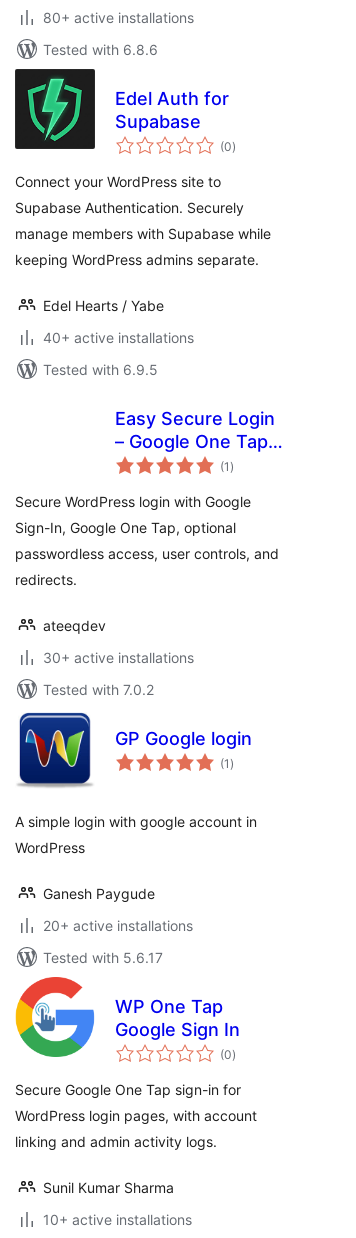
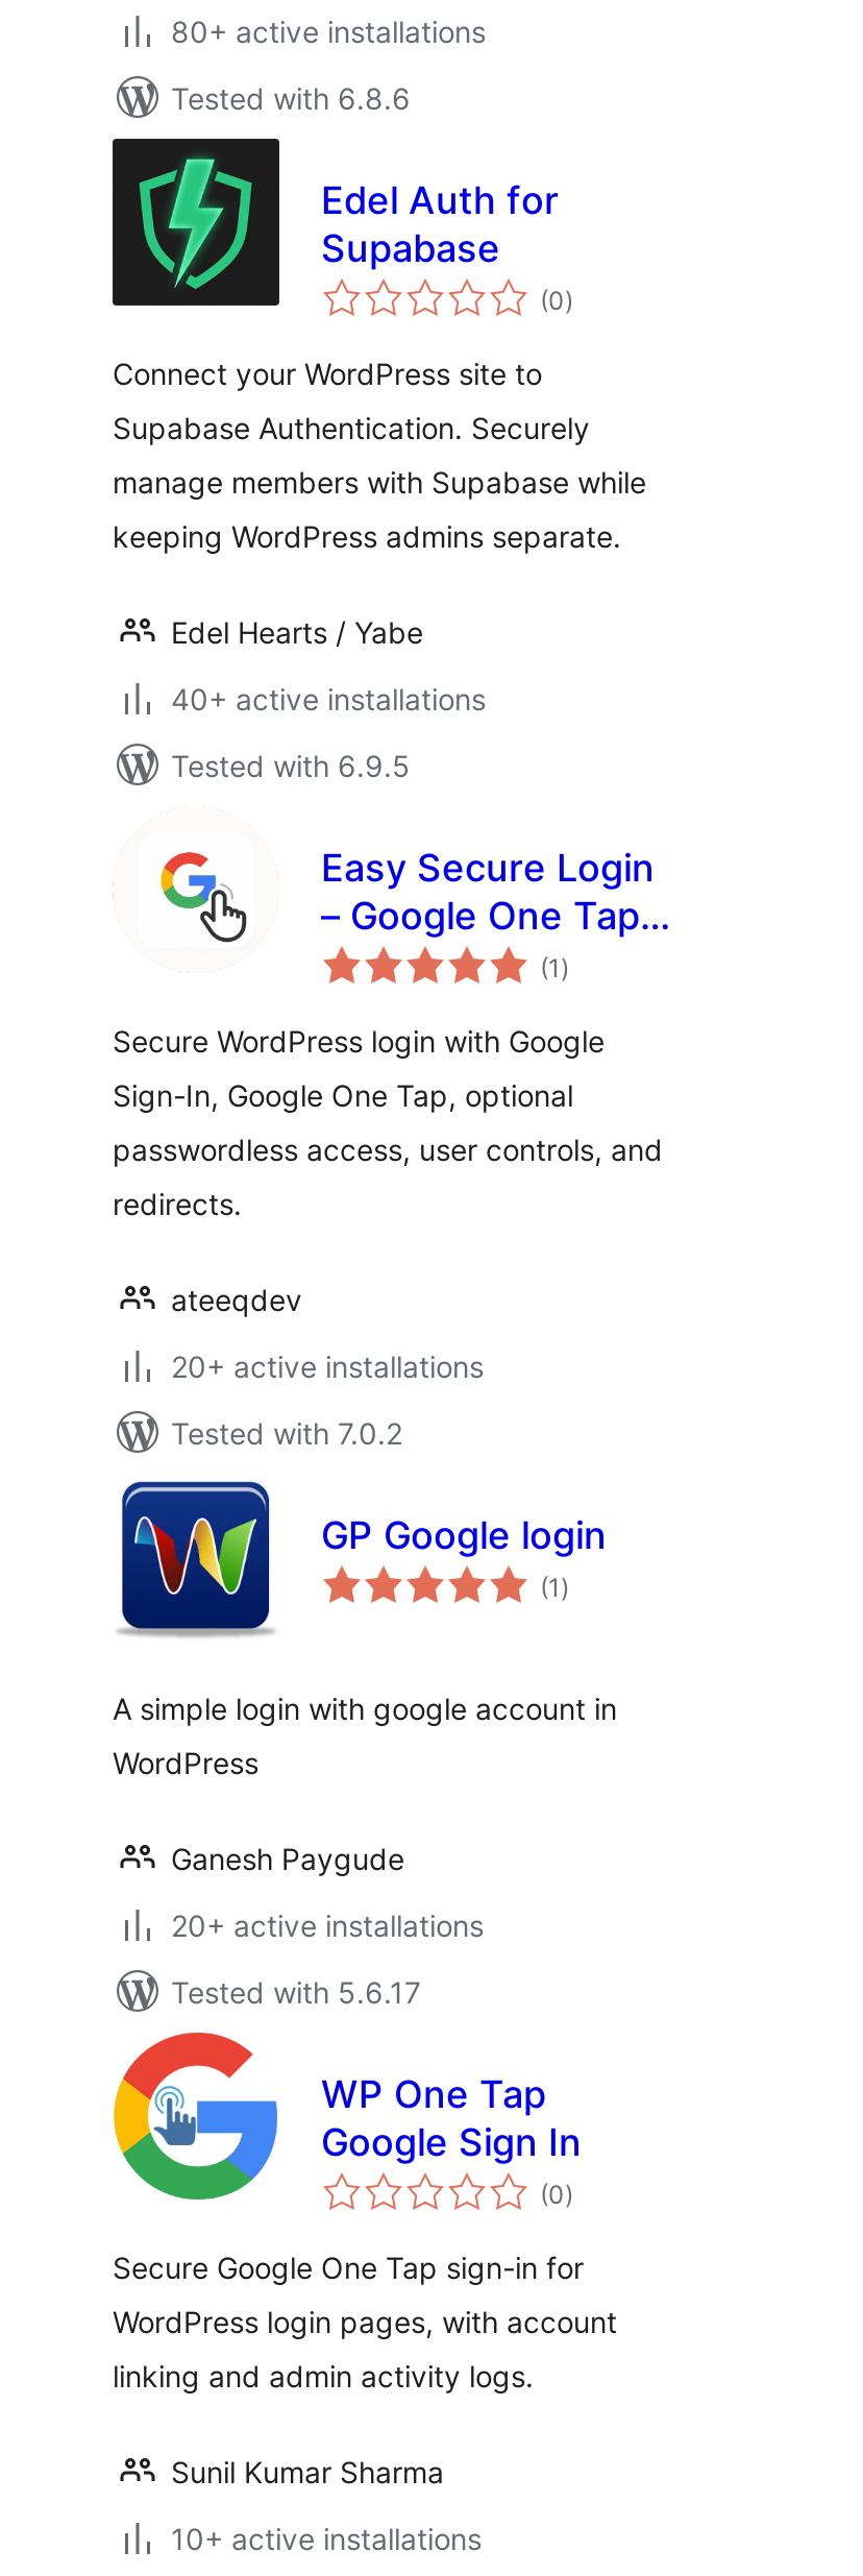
+ [image]

- 30+ active installations
+ 20+ active installations
